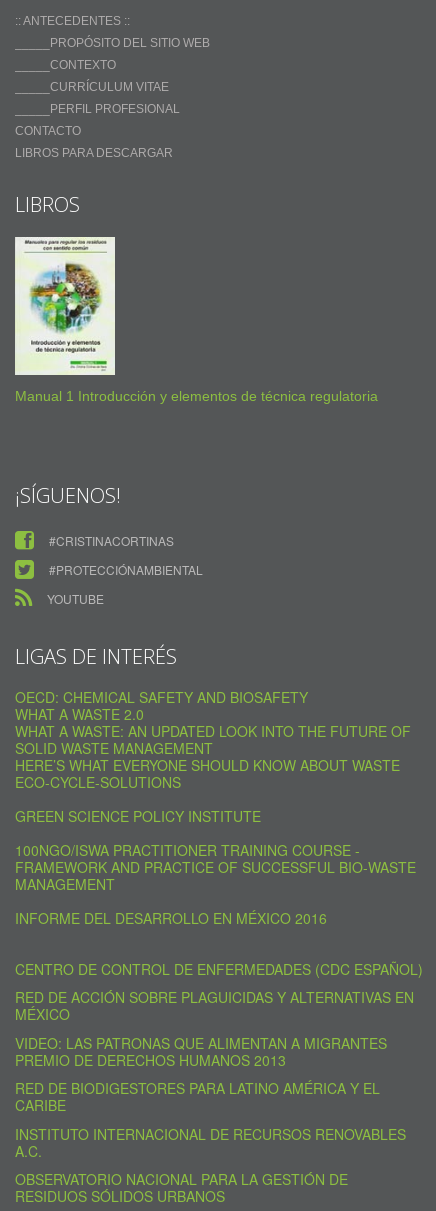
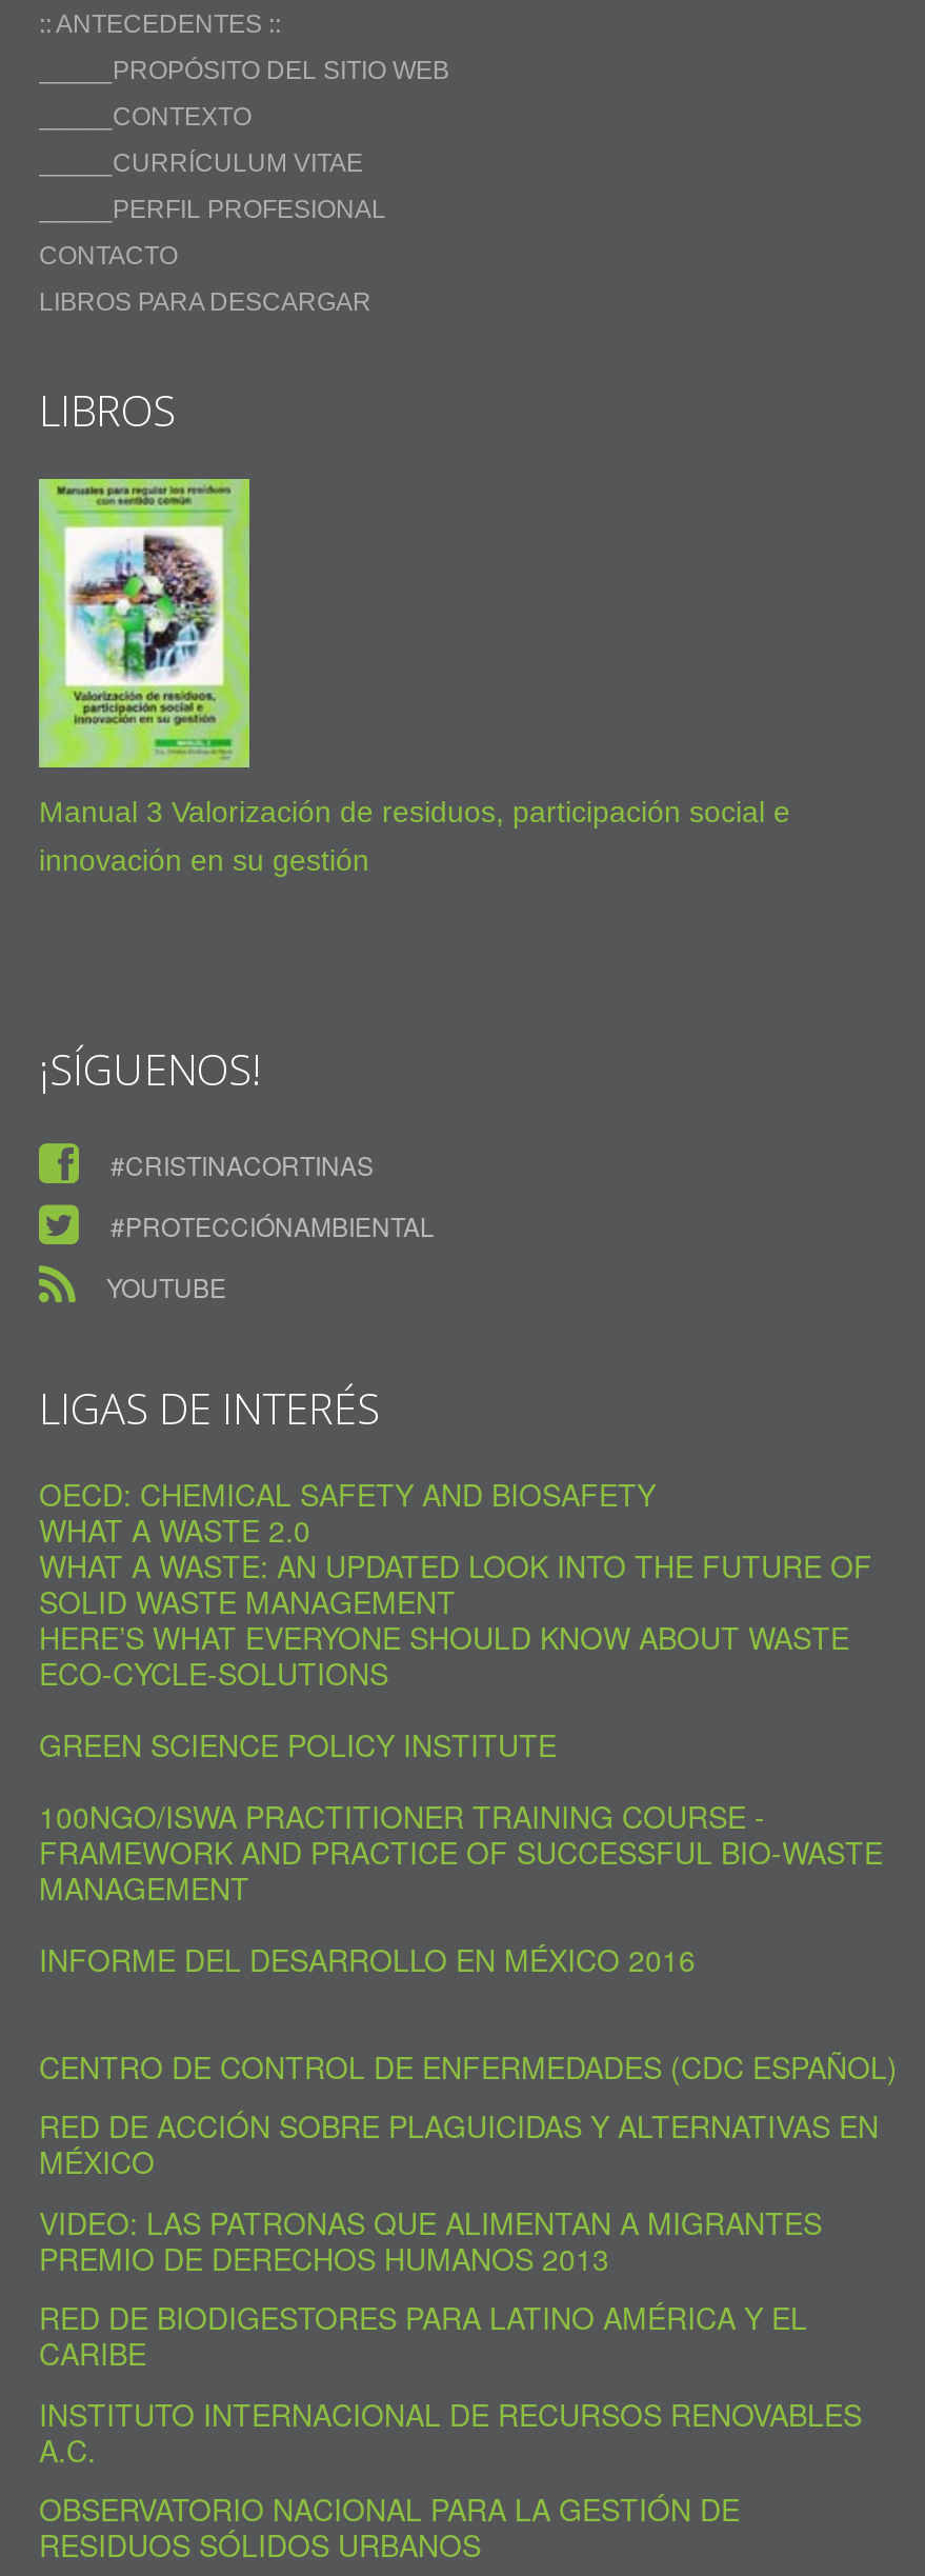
- [image]
- Manual 1 Introducción y elementos de técnica regulatoria
+ [image]
+ Manual 3 Valorización de residuos, participación social e
+ innovación en su gestión
